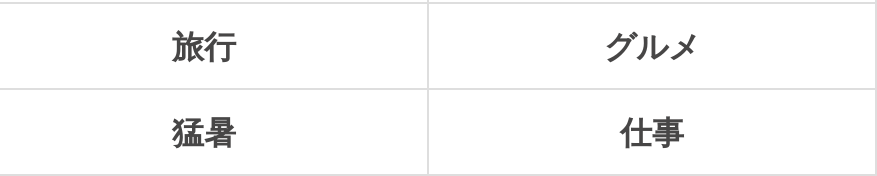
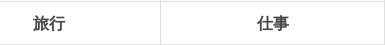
- グルメ
- 猛暑
